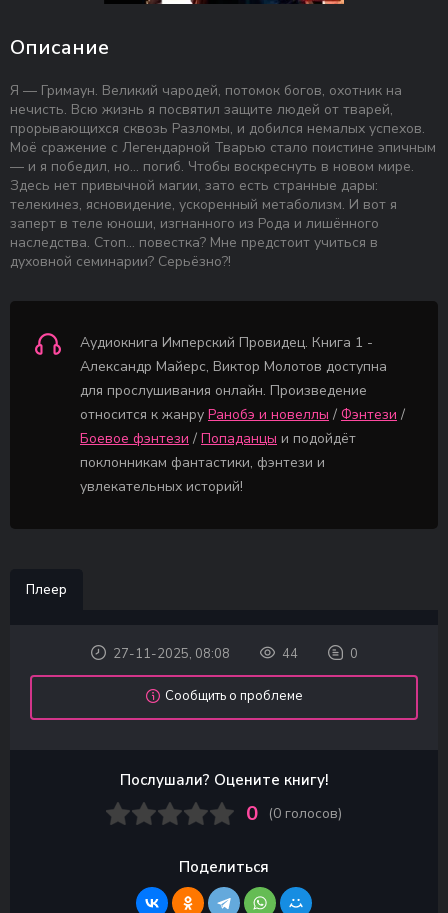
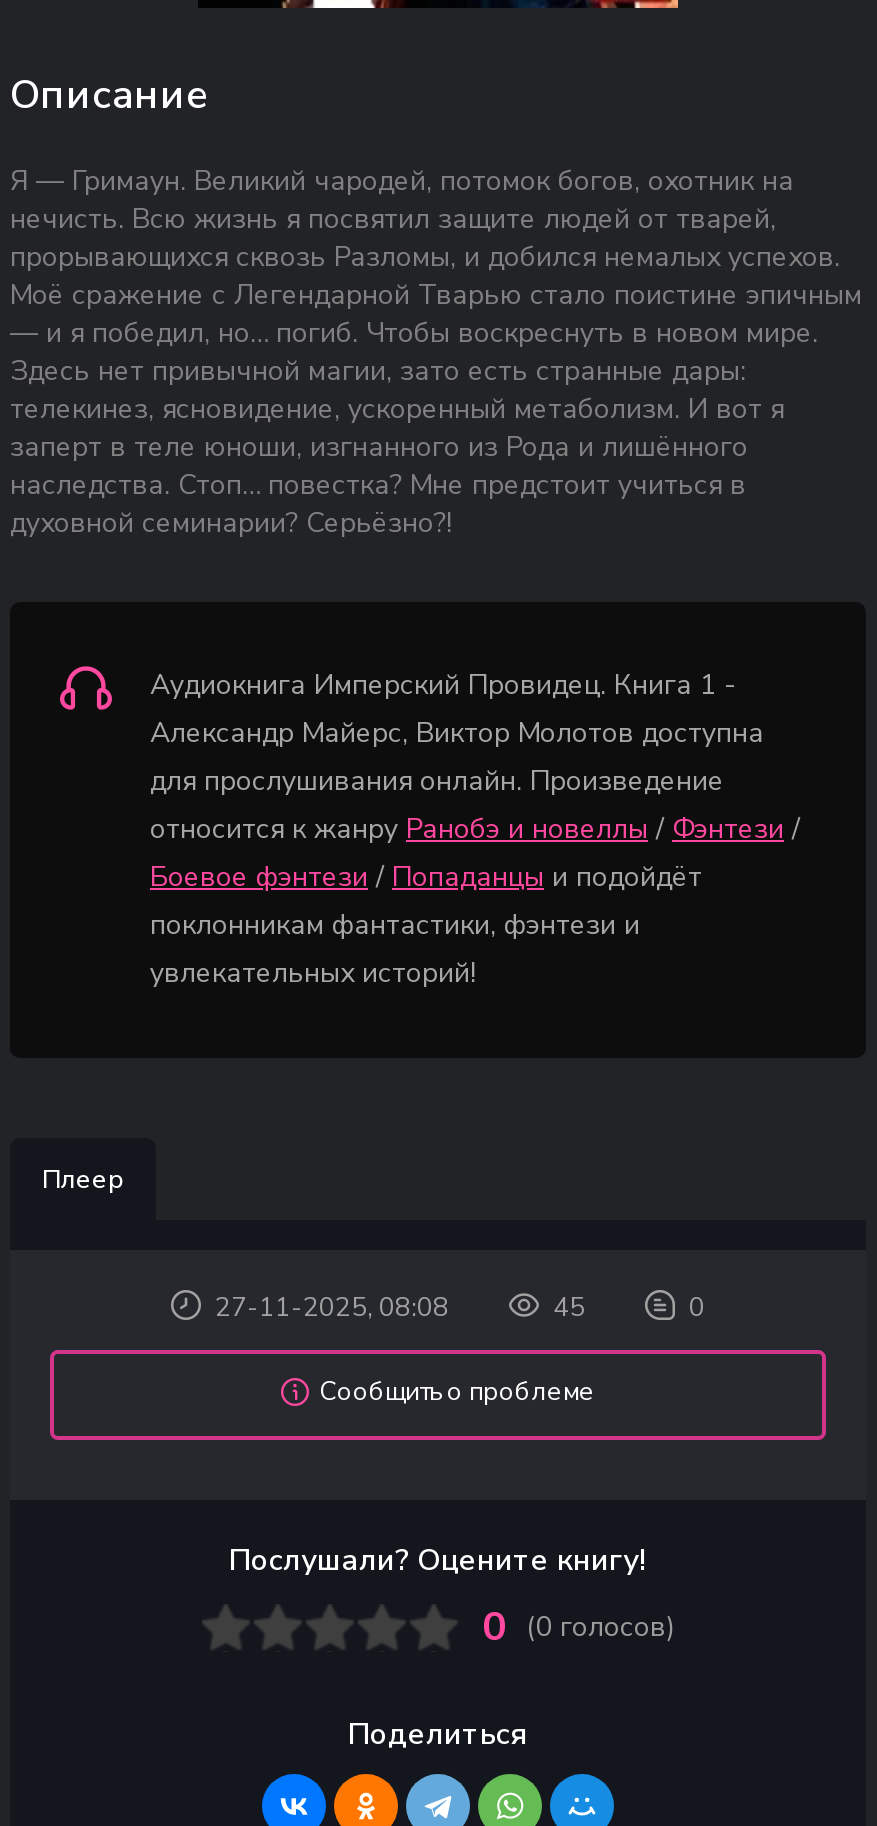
- 44
+ 45
